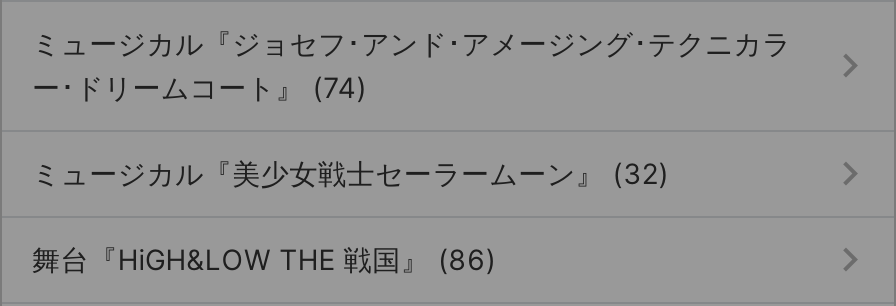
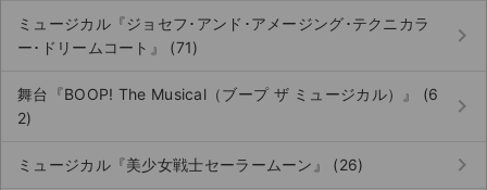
- ー･ドリームコート』 (74)
+ ー･ドリームコート』 (71)

- ミュージカル『美少女戦士セーラームーン』 (32)
+ 舞台『BOOP! The Musical（ブープ ザ ミュージカル）』 (6
+ 2)

- 舞台『HiGH&LOW THE 戦国』 (86)
+ ミュージカル『美少女戦士セーラームーン』 (26)
